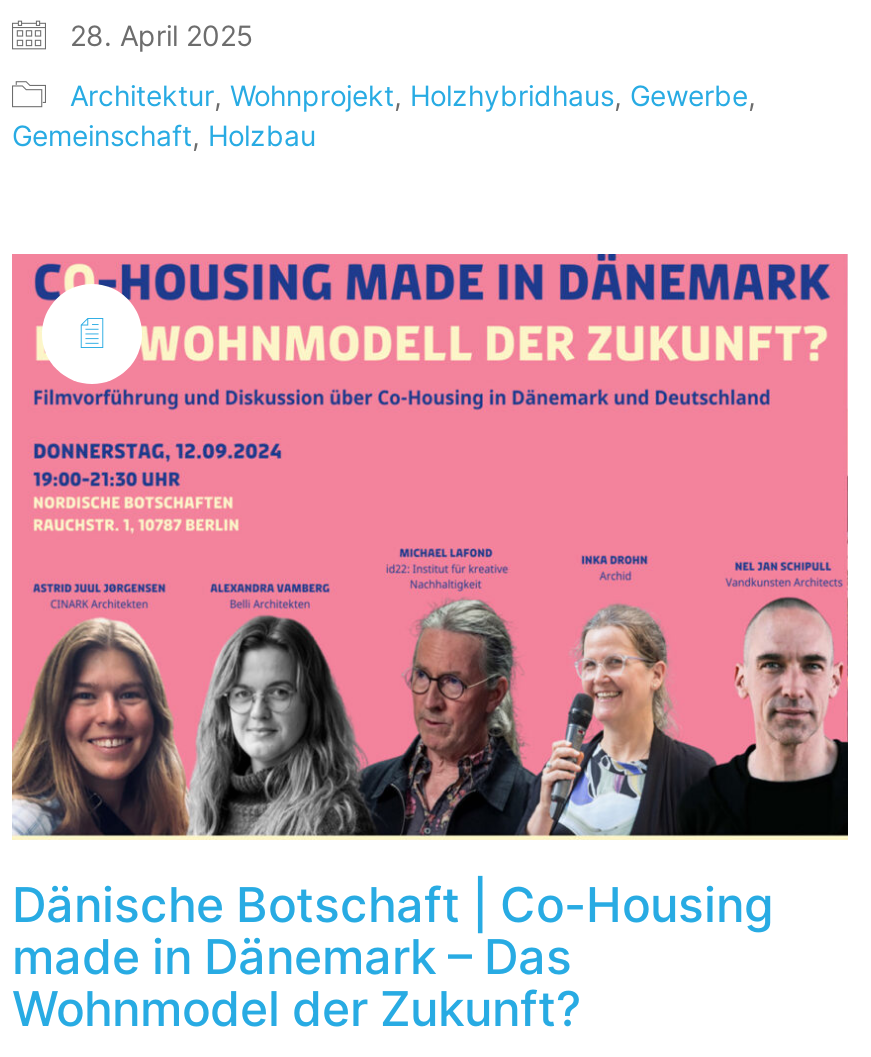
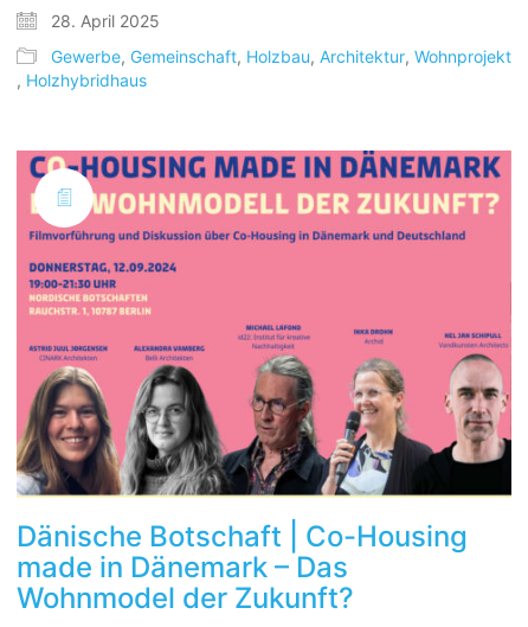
- Architektur, Wohnprojekt, Holzhybridhaus, Gewerbe,
- Gemeinschaft, Holzbau
+ Gewerbe, Gemeinschaft, Holzbau, Architektur, Wohnprojekt
+ , Holzhybridhaus
